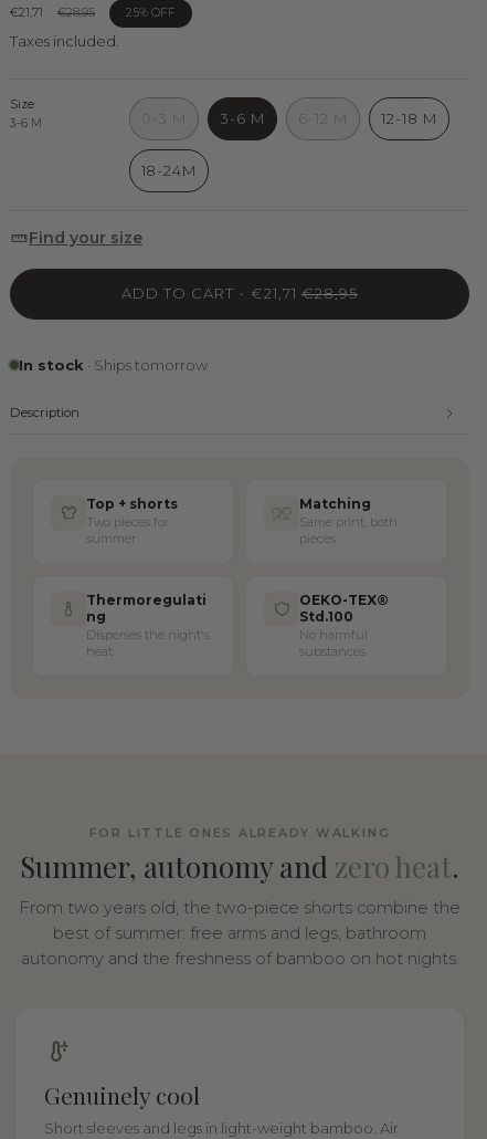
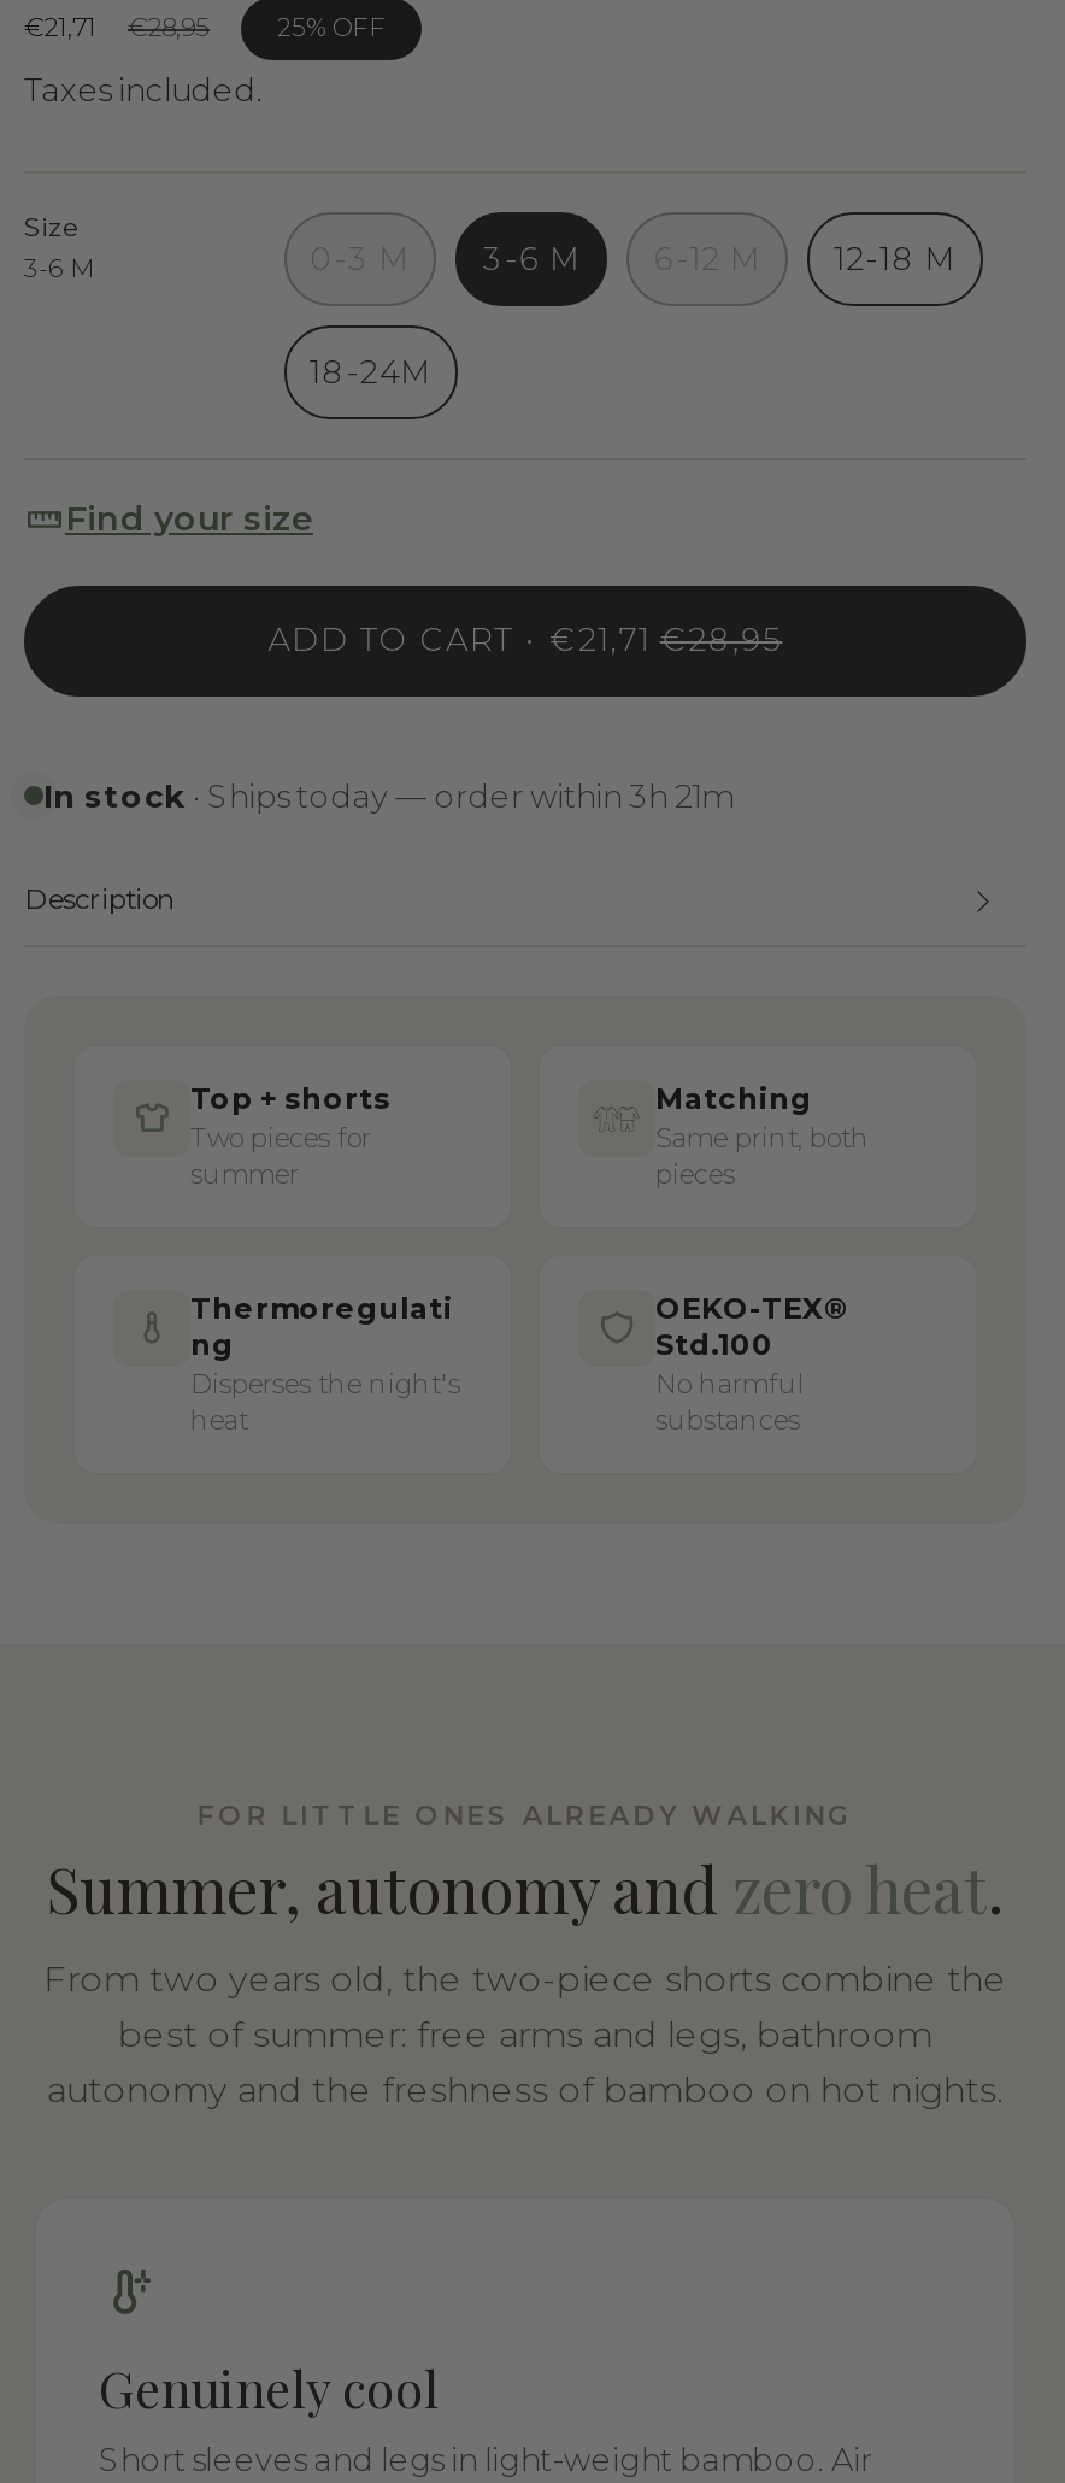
- In stock · Ships tomorrow
+ In stock · Ships today — order within 3h 21m
